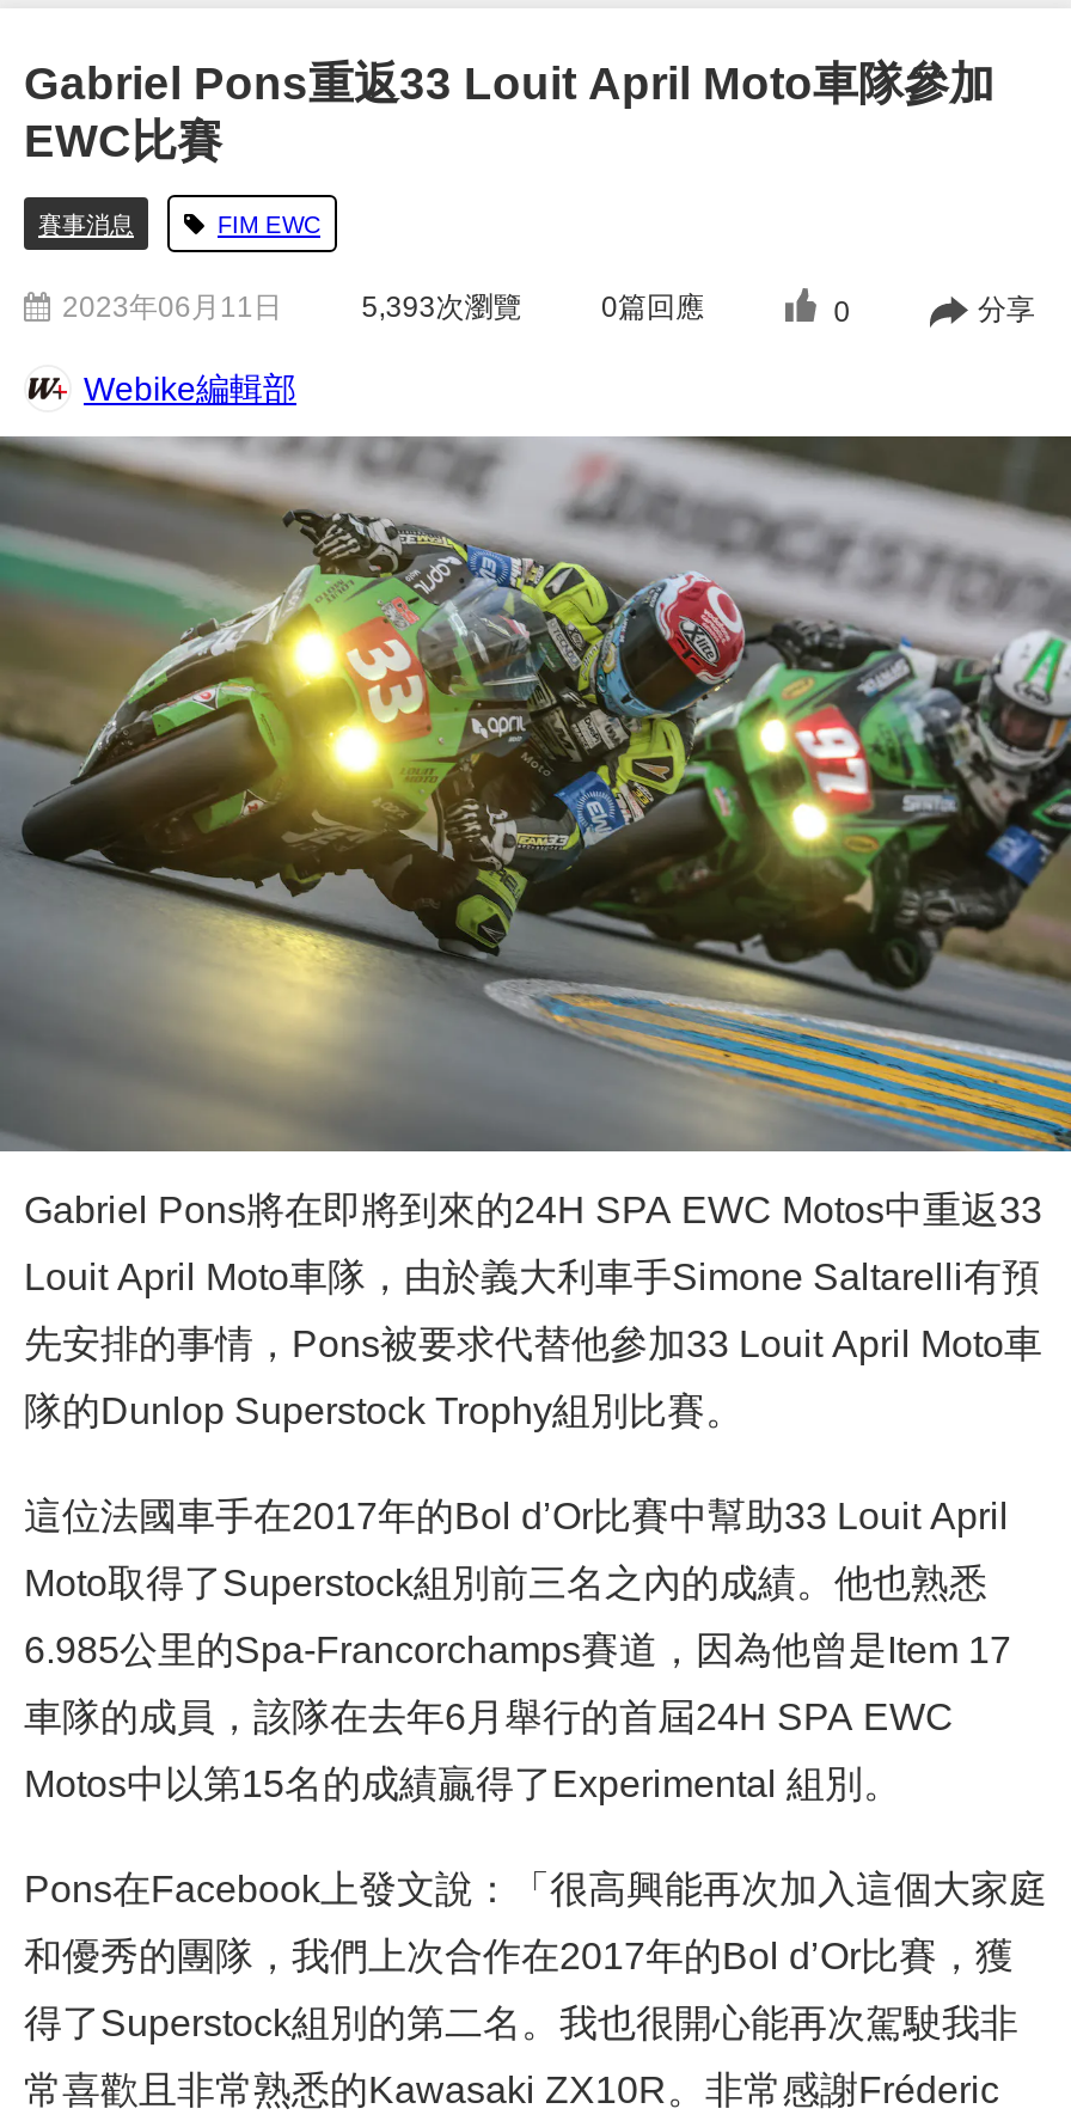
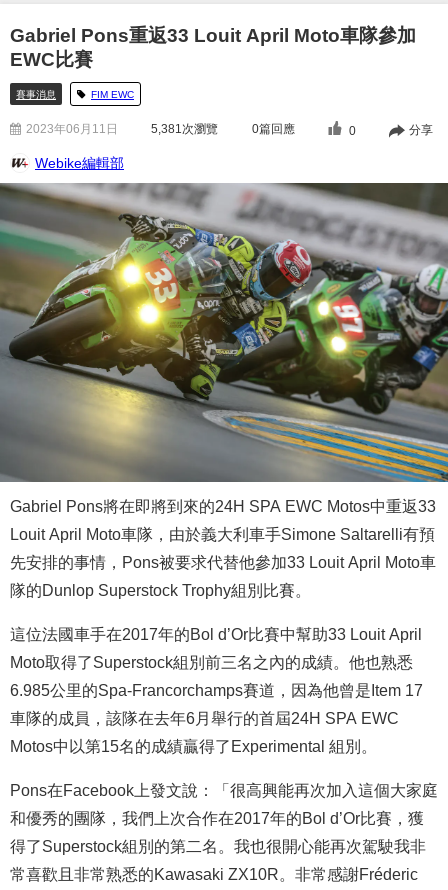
- 5,393次瀏覽
+ 5,381次瀏覽
